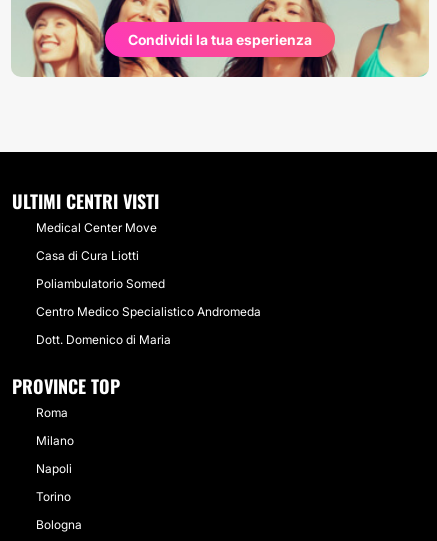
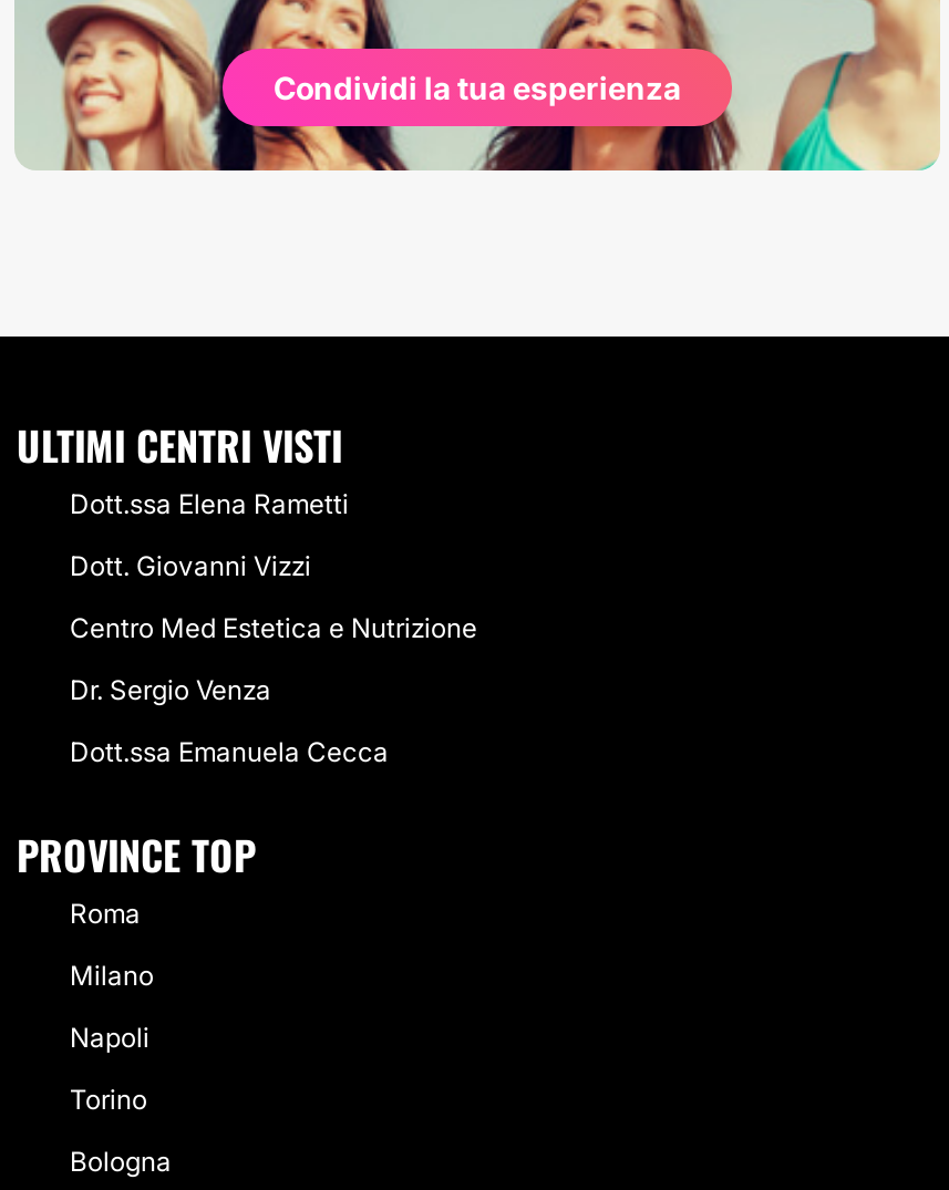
- Medical Center Move
+ Dott.ssa Elena Rametti

- Casa di Cura Liotti
+ Dott. Giovanni Vizzi

- Poliambulatorio Somed
+ Centro Med Estetica e Nutrizione

- Centro Medico Specialistico Andromeda
+ Dr. Sergio Venza

- Dott. Domenico di Maria
+ Dott.ssa Emanuela Cecca
